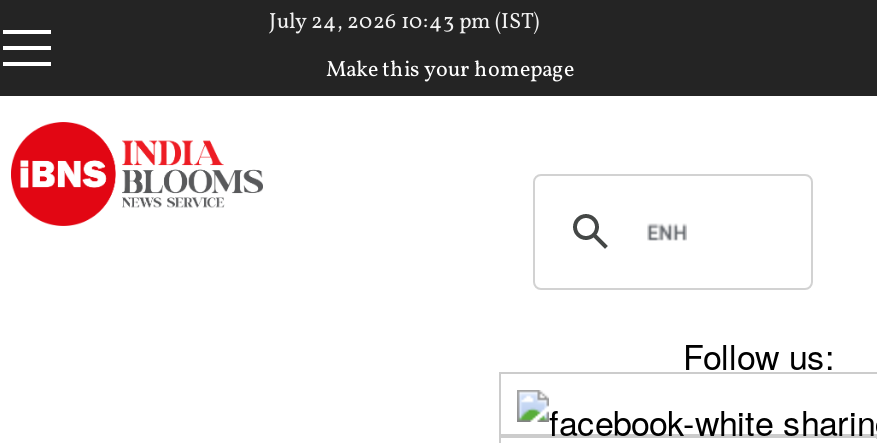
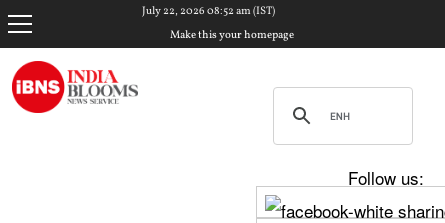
- July 24, 2026 10:43 pm (IST)
+ July 22, 2026 08:52 am (IST)
